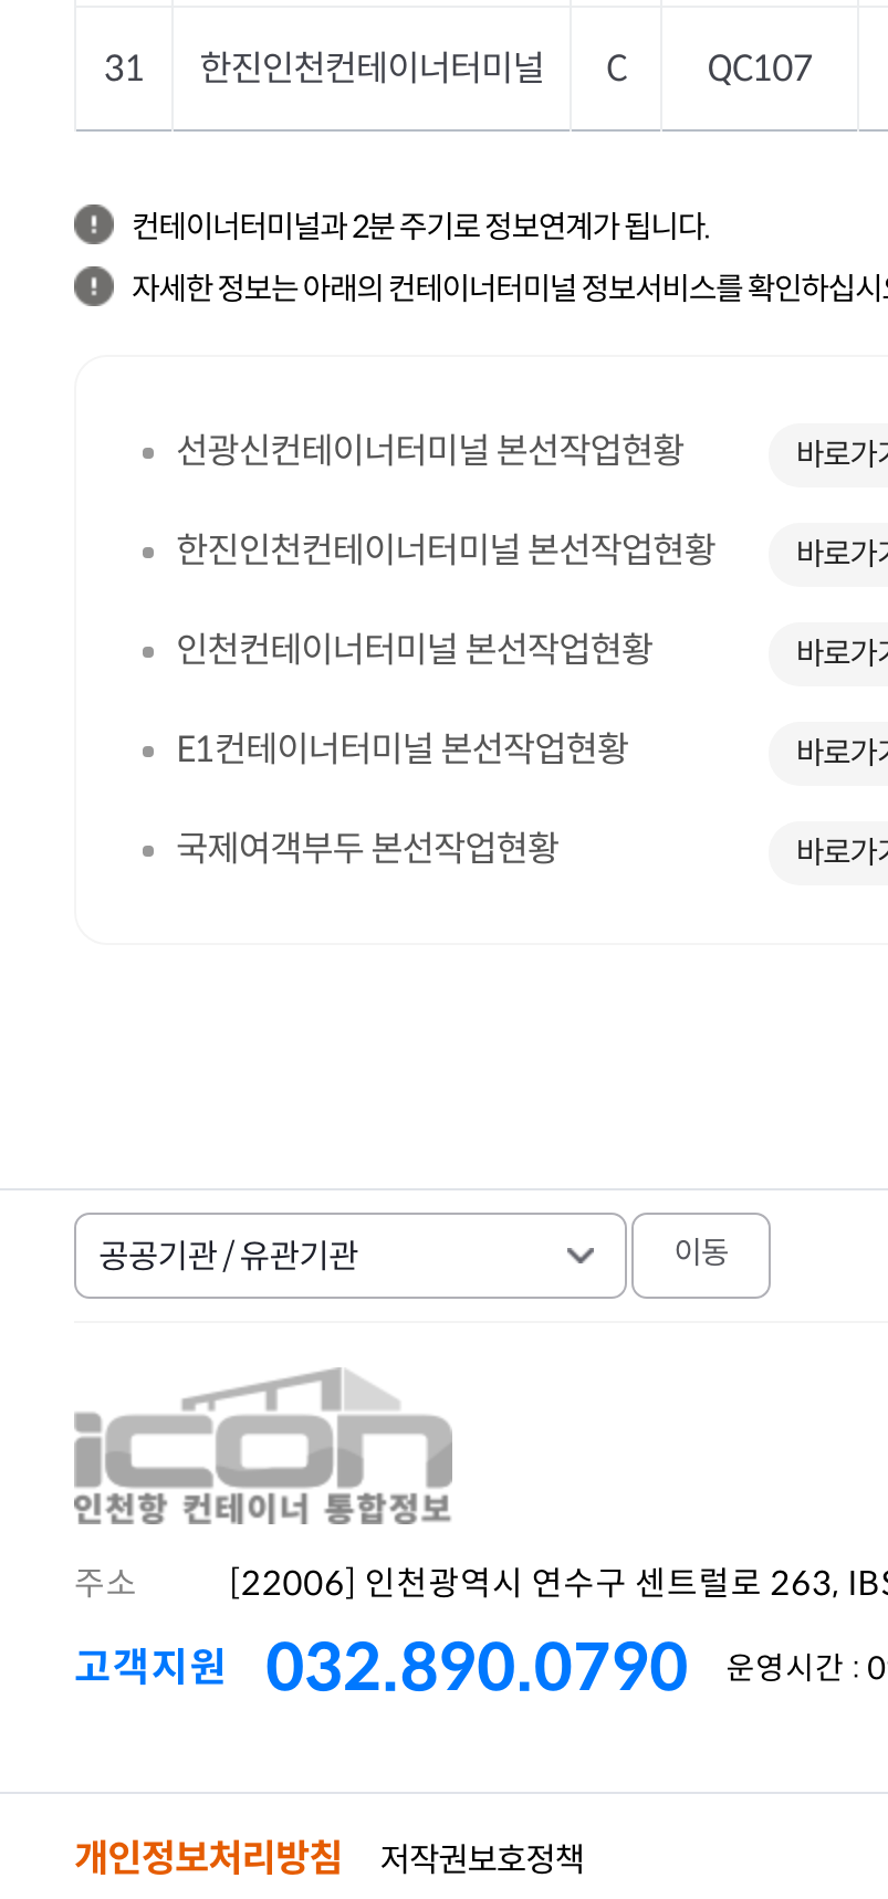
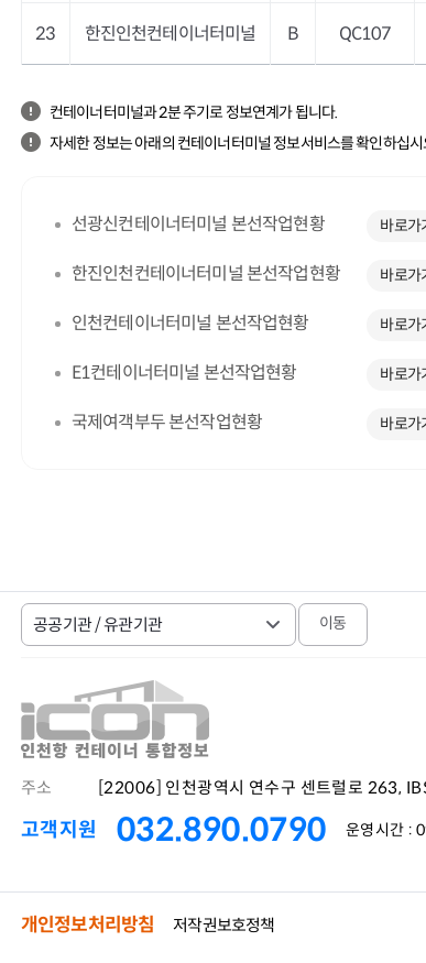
- 31
+ 23

- C
+ B
